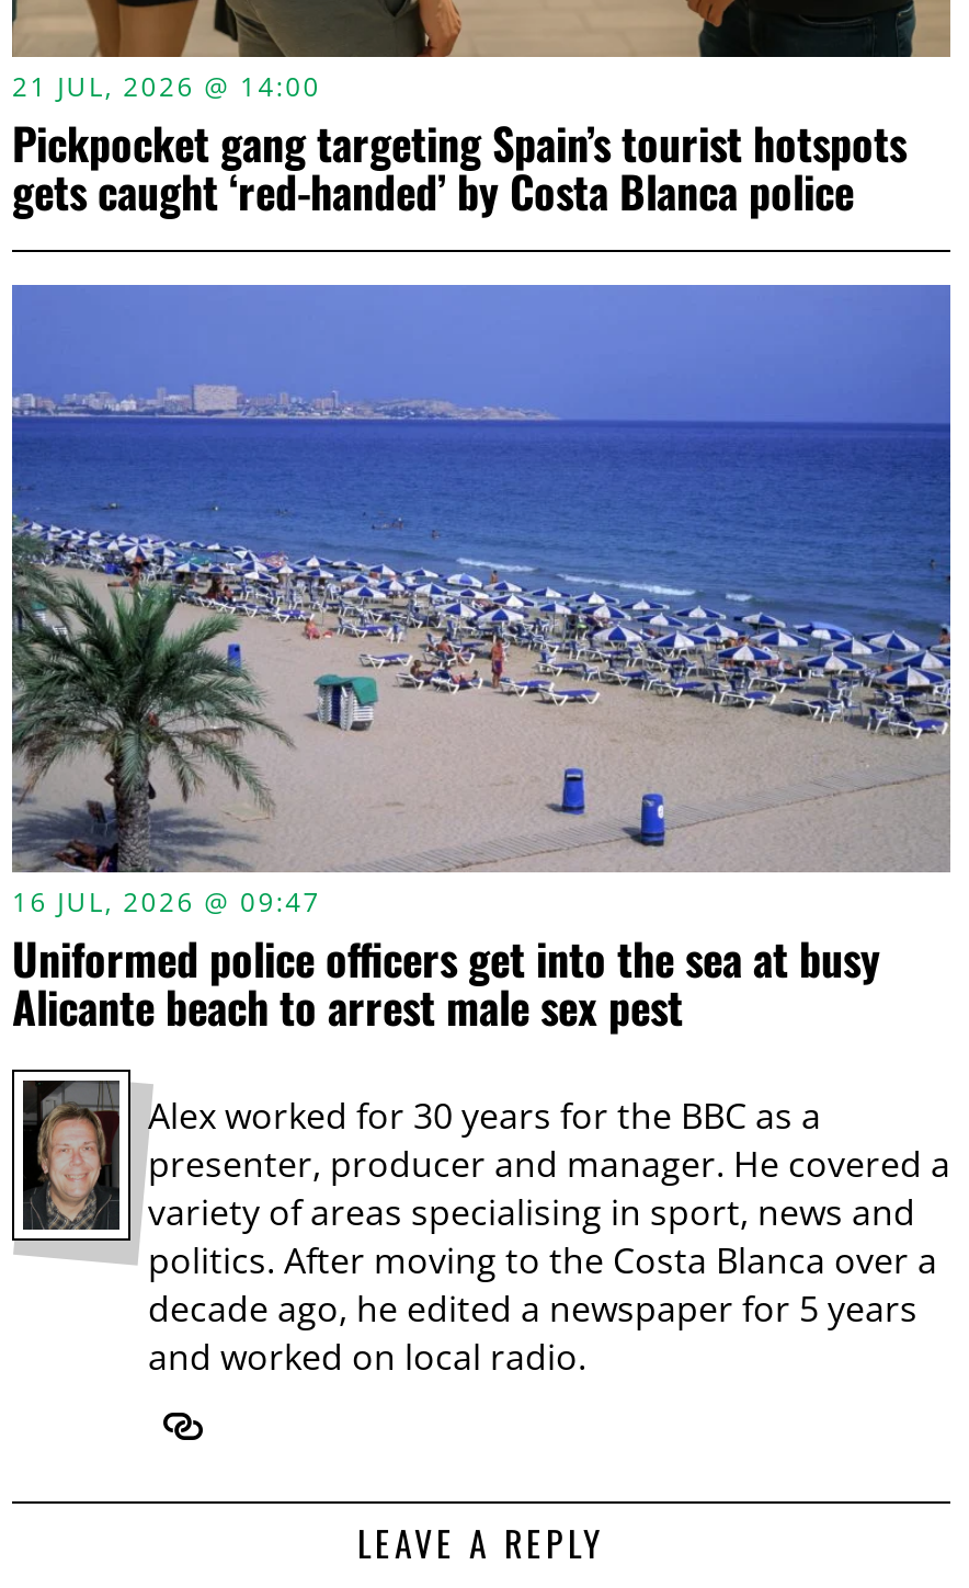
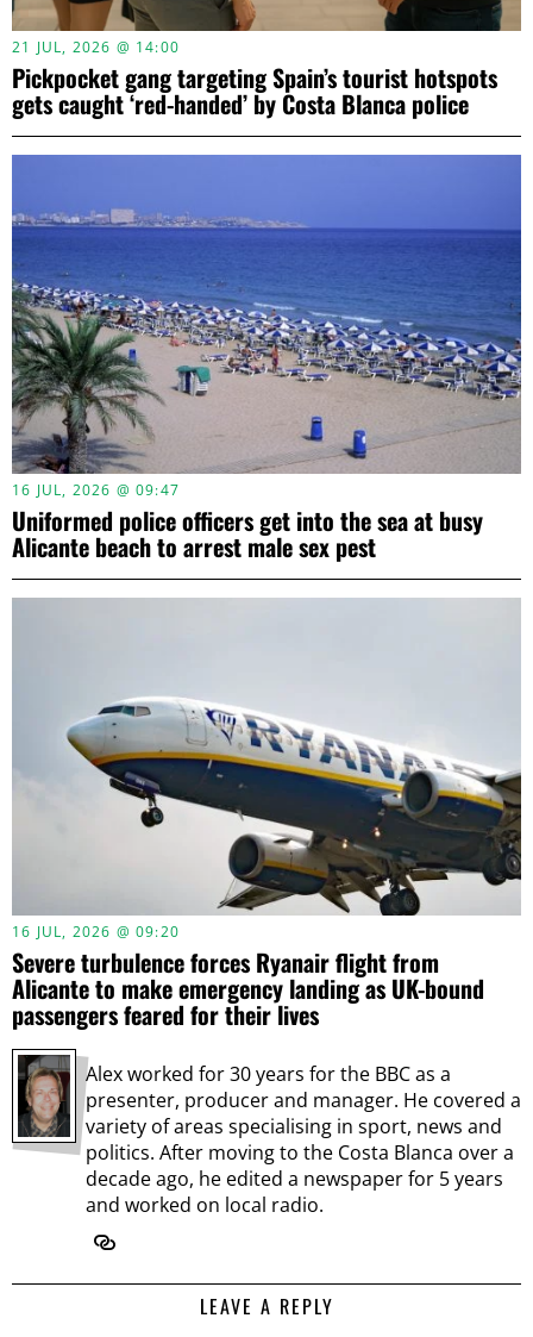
+ [image]
+ 16 JUL, 2026 @ 09:20
+ Severe turbulence forces Ryanair flight from
+ Alicante to make emergency landing as UK-bound
+ passengers feared for their lives
